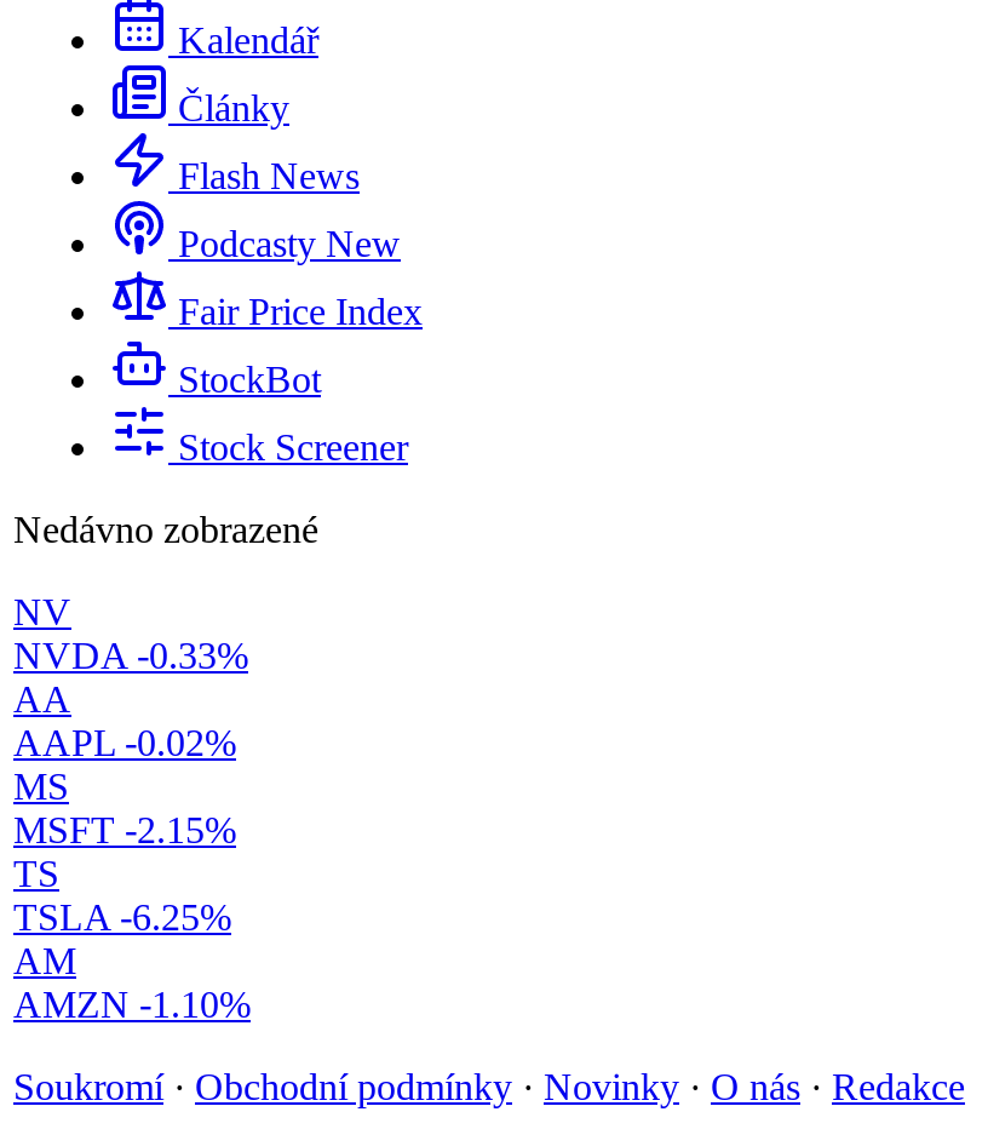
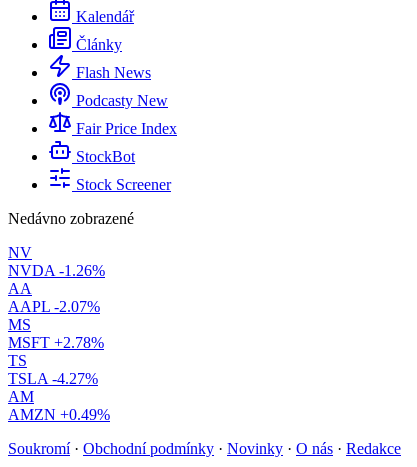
- NVDA -0.33%
+ NVDA -1.26%

- AAPL -0.02%
+ AAPL -2.07%

- MSFT -2.15%
+ MSFT +2.78%

- TSLA -6.25%
+ TSLA -4.27%

- AMZN -1.10%
+ AMZN +0.49%
